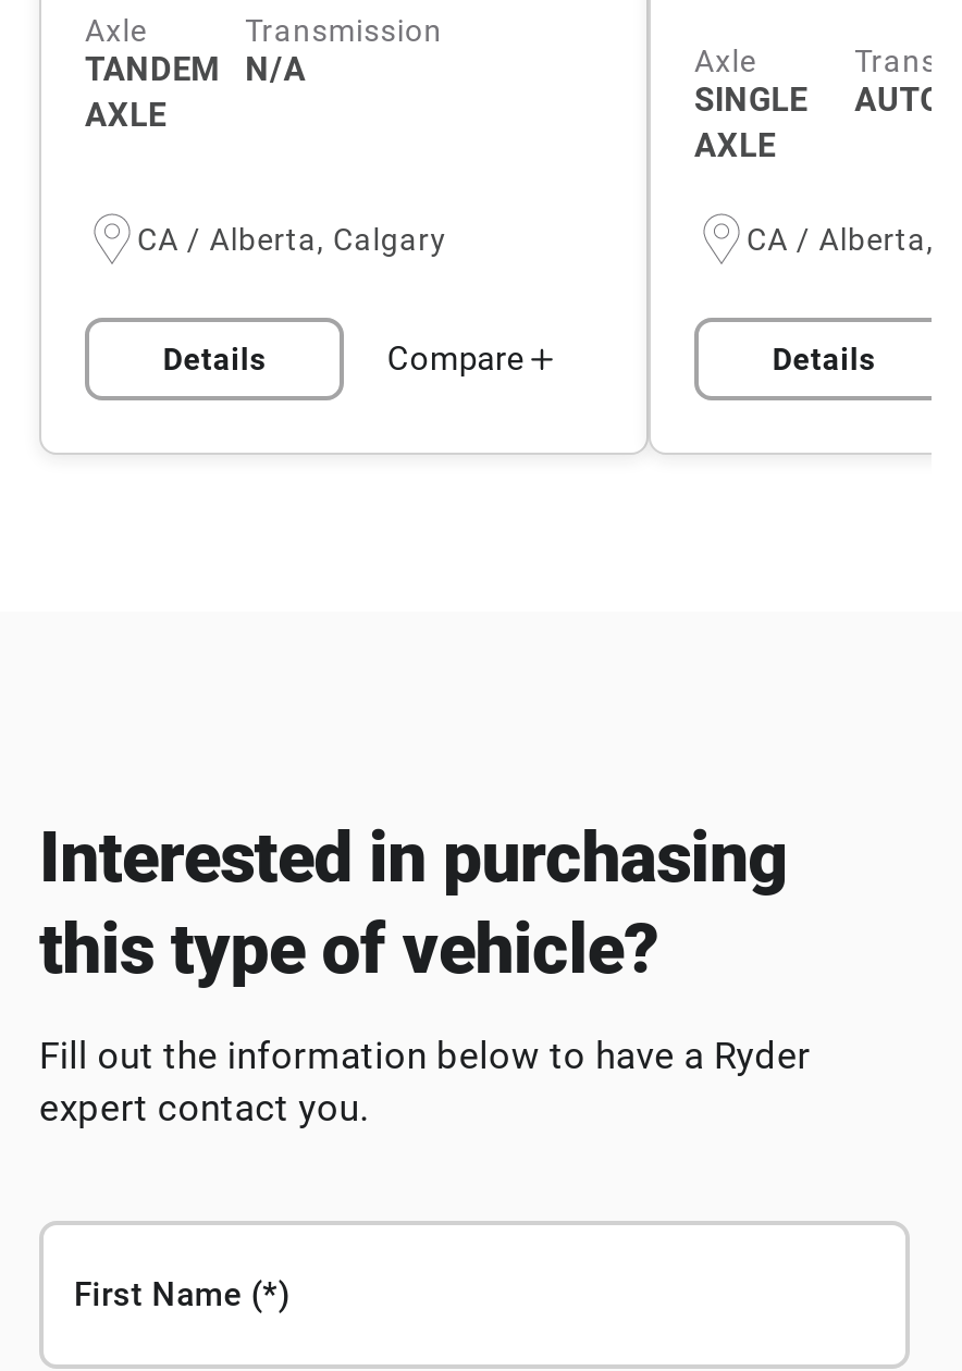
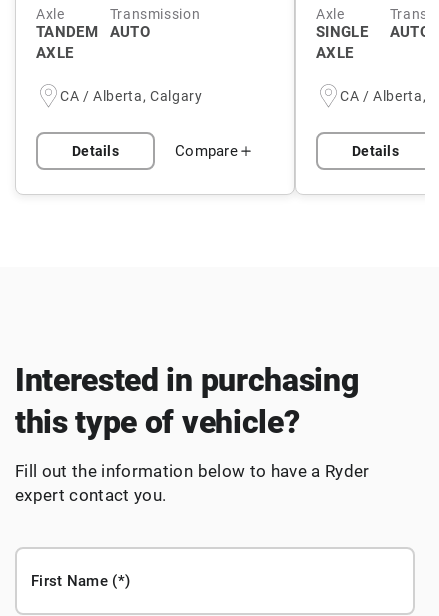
- N/A
+ AUTO
